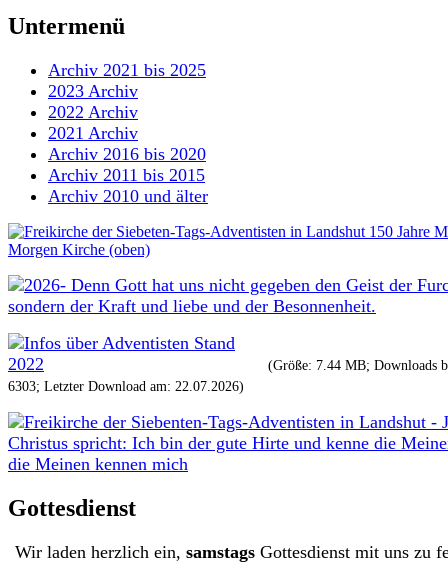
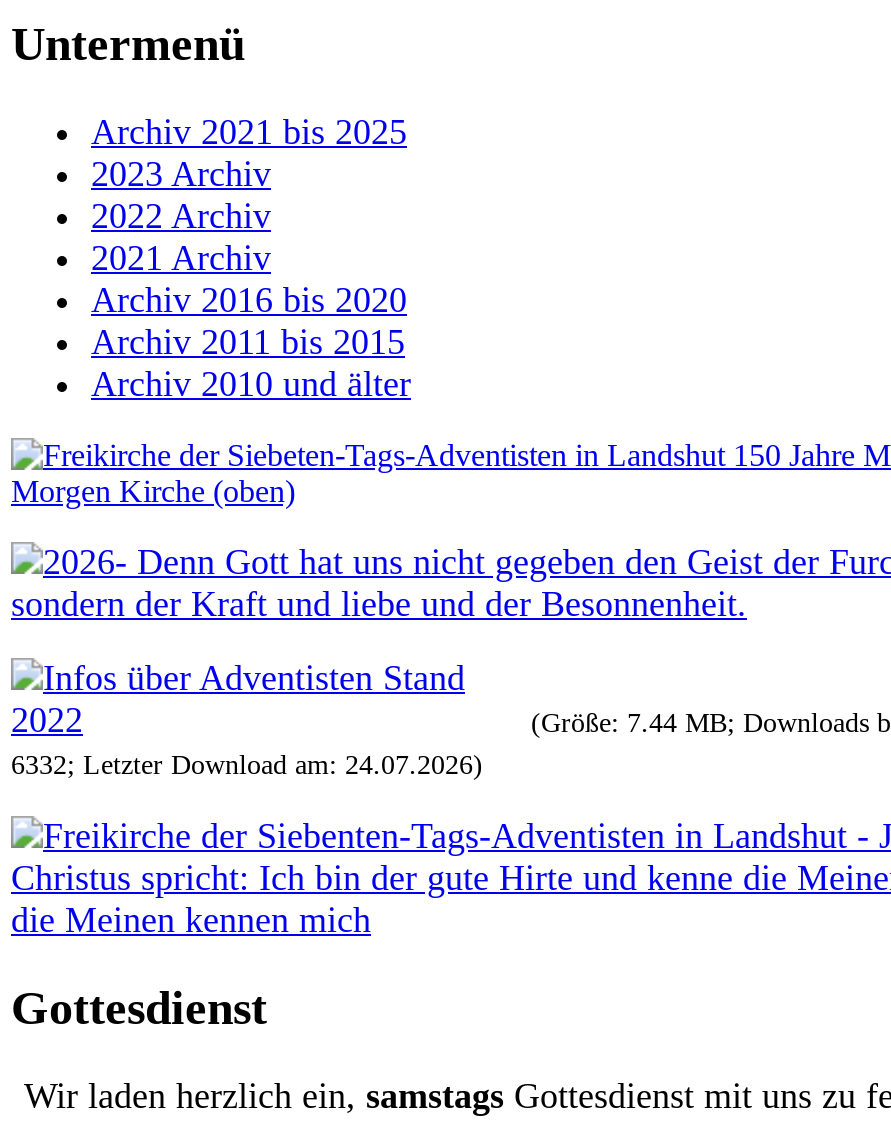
- 6303; Letzter Download am: 22.07.2026)
+ 6332; Letzter Download am: 24.07.2026)
